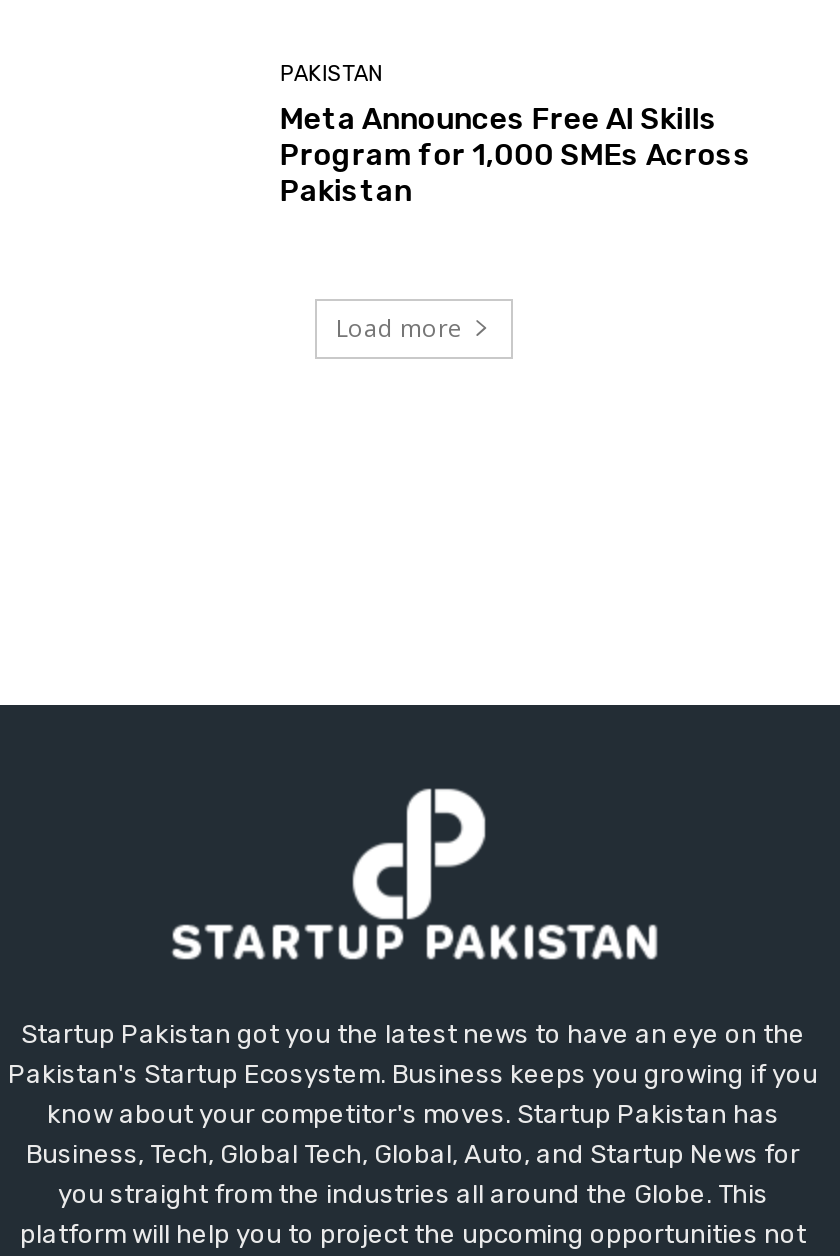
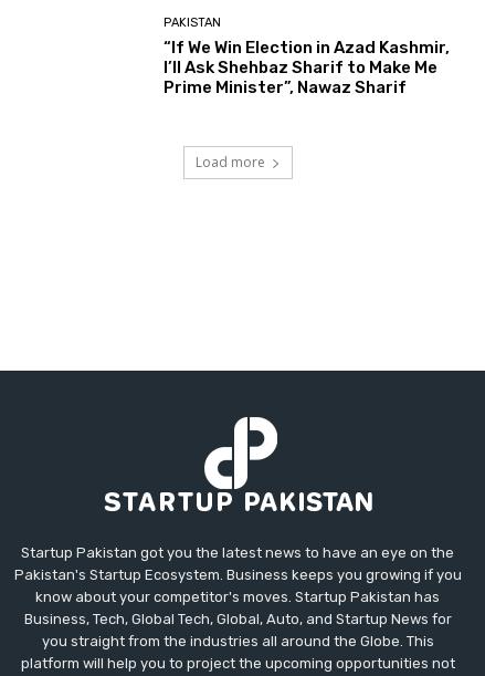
- Meta Announces Free AI Skills
- Program for 1,000 SMEs Across
- Pakistan
+ “If We Win Election in Azad Kashmir,
+ I’ll Ask Shehbaz Sharif to Make Me
+ Prime Minister”, Nawaz Sharif
